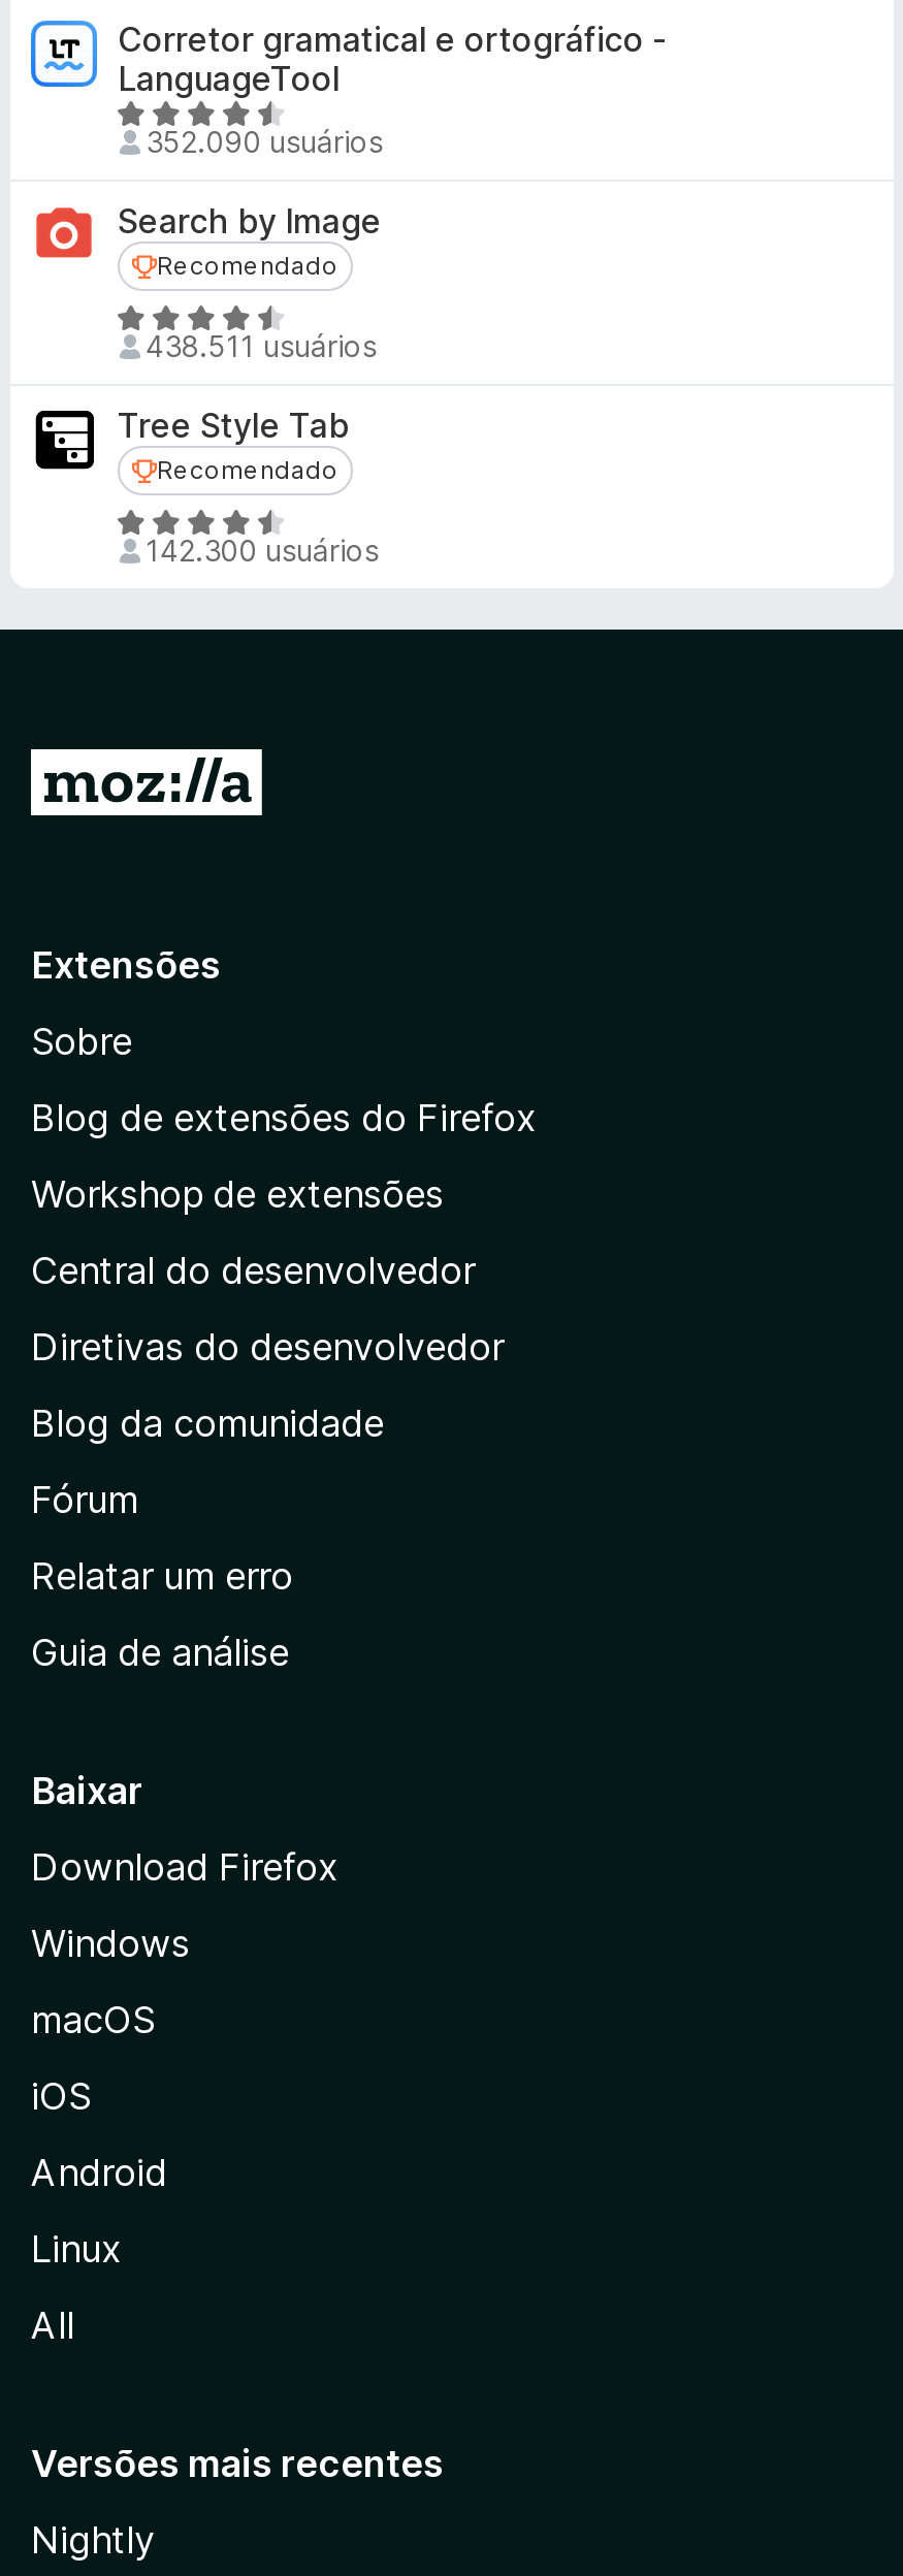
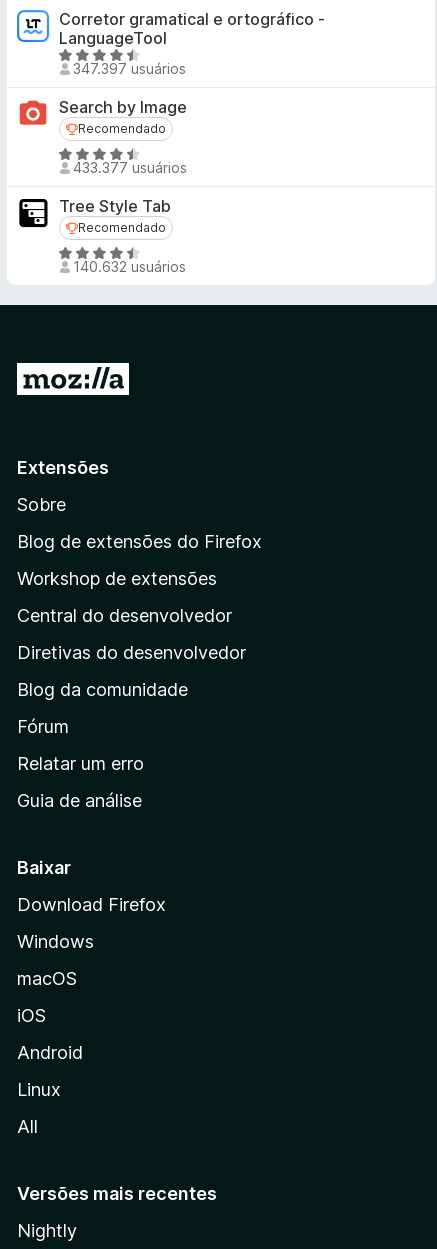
- 352.090 usuários
+ 347.397 usuários

- 438.511 usuários
+ 433.377 usuários

- 142.300 usuários
+ 140.632 usuários
